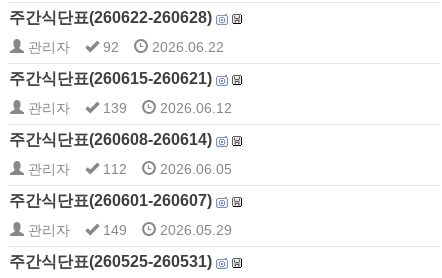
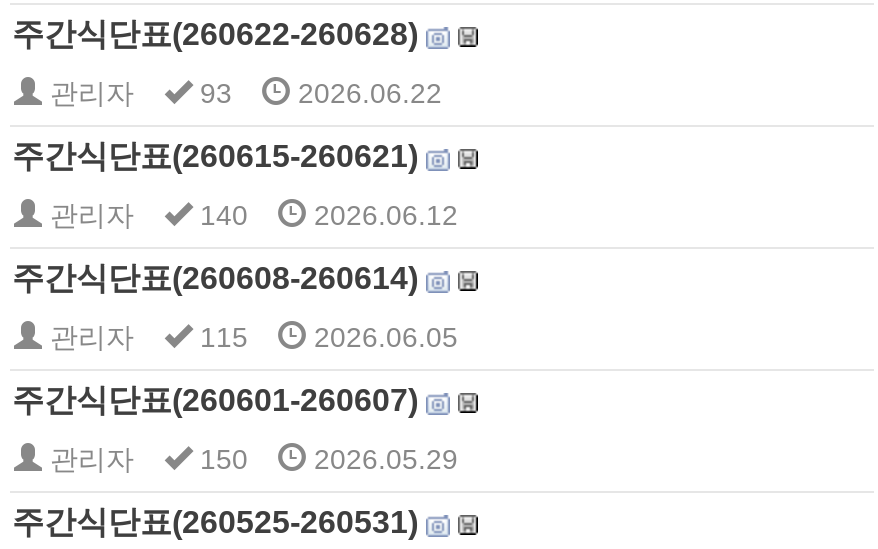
- 관리자 92 2026.06.22
+ 관리자 93 2026.06.22

- 관리자 139 2026.06.12
+ 관리자 140 2026.06.12

- 관리자 112 2026.06.05
+ 관리자 115 2026.06.05

- 관리자 149 2026.05.29
+ 관리자 150 2026.05.29
